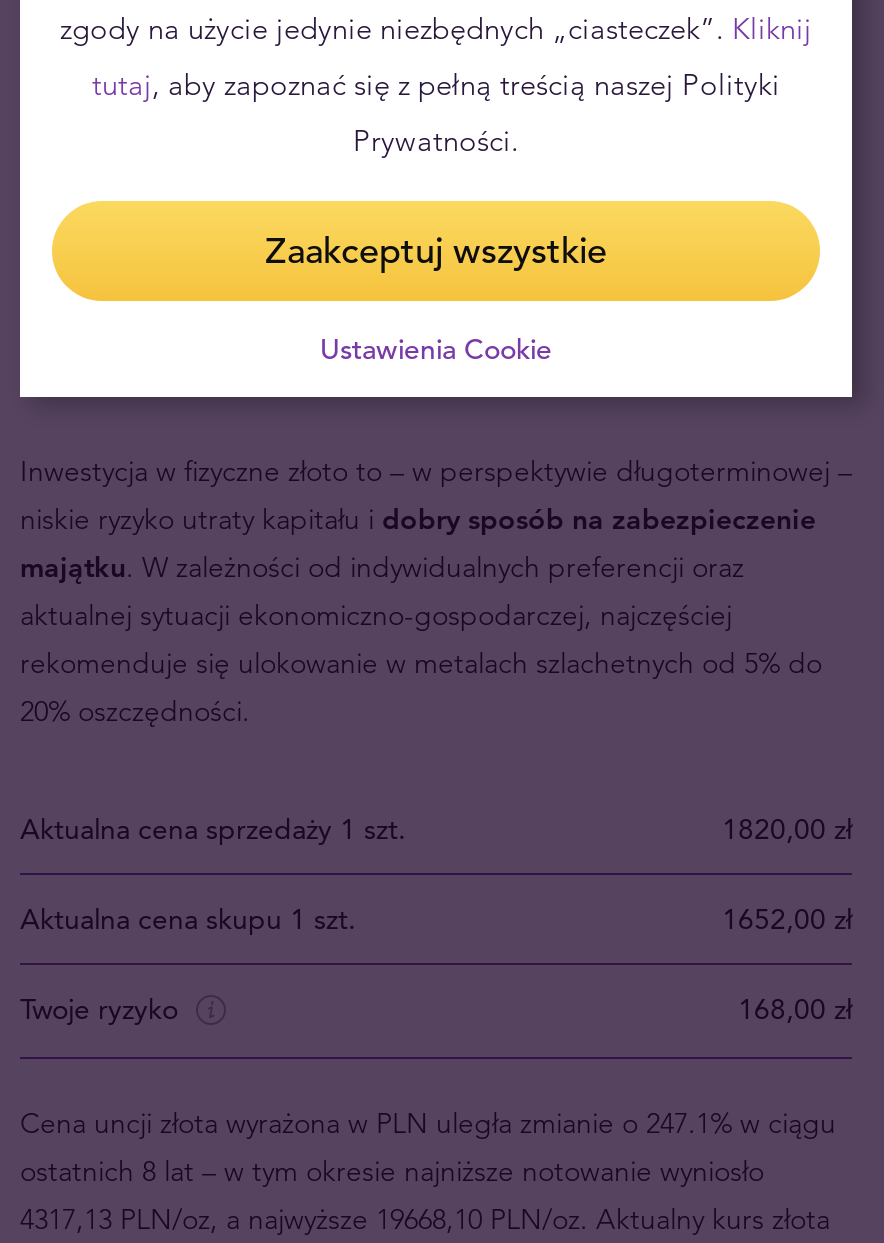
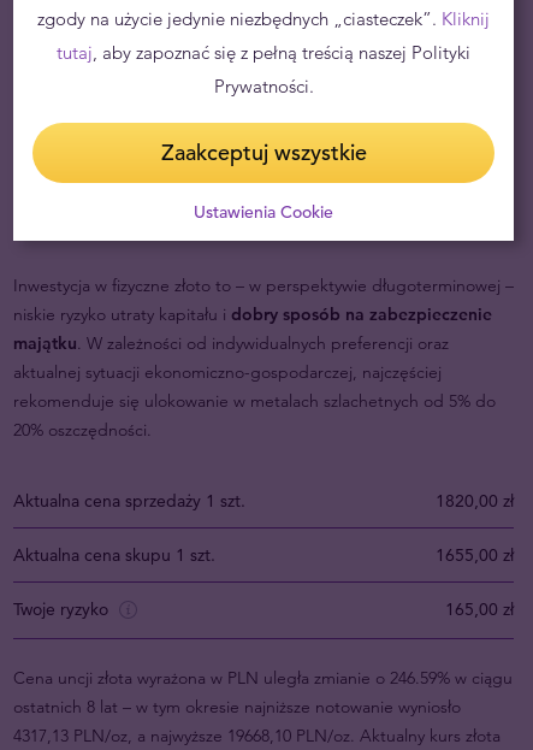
- 1652,00 zł
+ 1655,00 zł

- 168,00 zł
+ 165,00 zł

- Cena uncji złota wyrażona w PLN uległa zmianie o 247.1% w ciągu
+ Cena uncji złota wyrażona w PLN uległa zmianie o 246.59% w ciągu
